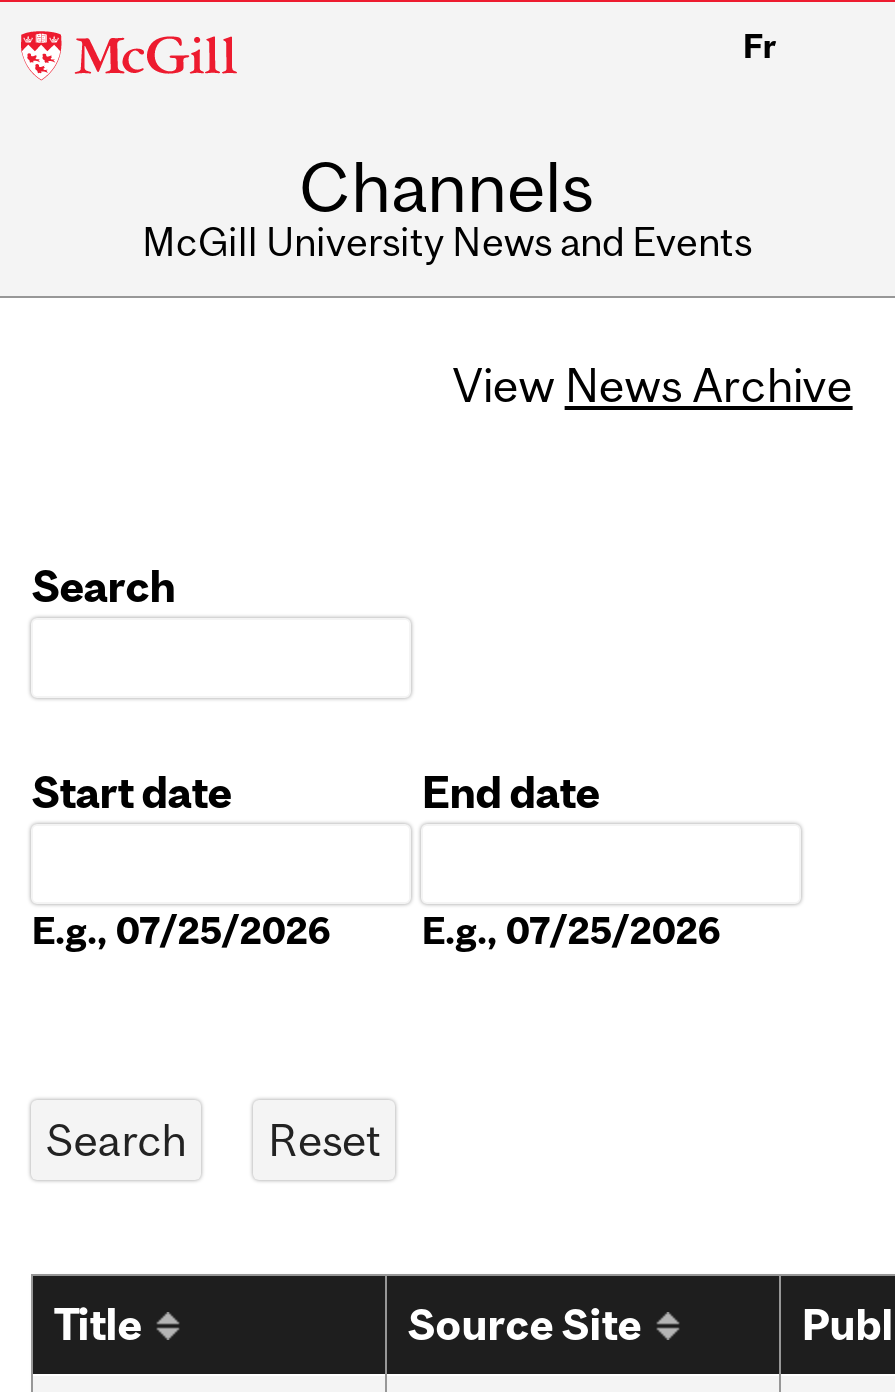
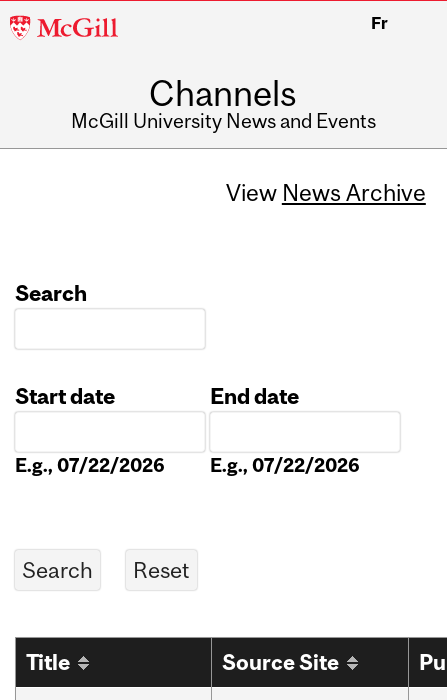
- E.g., 07/25/2026
+ E.g., 07/22/2026

- E.g., 07/25/2026
+ E.g., 07/22/2026
